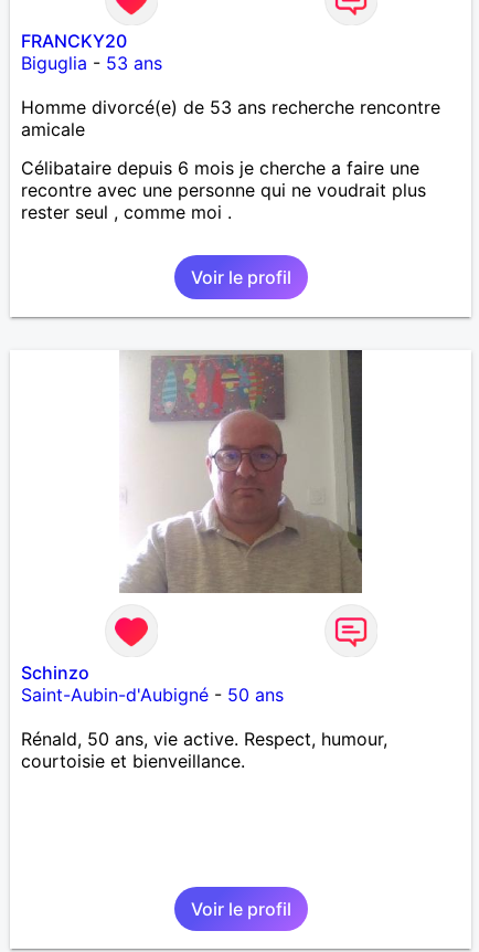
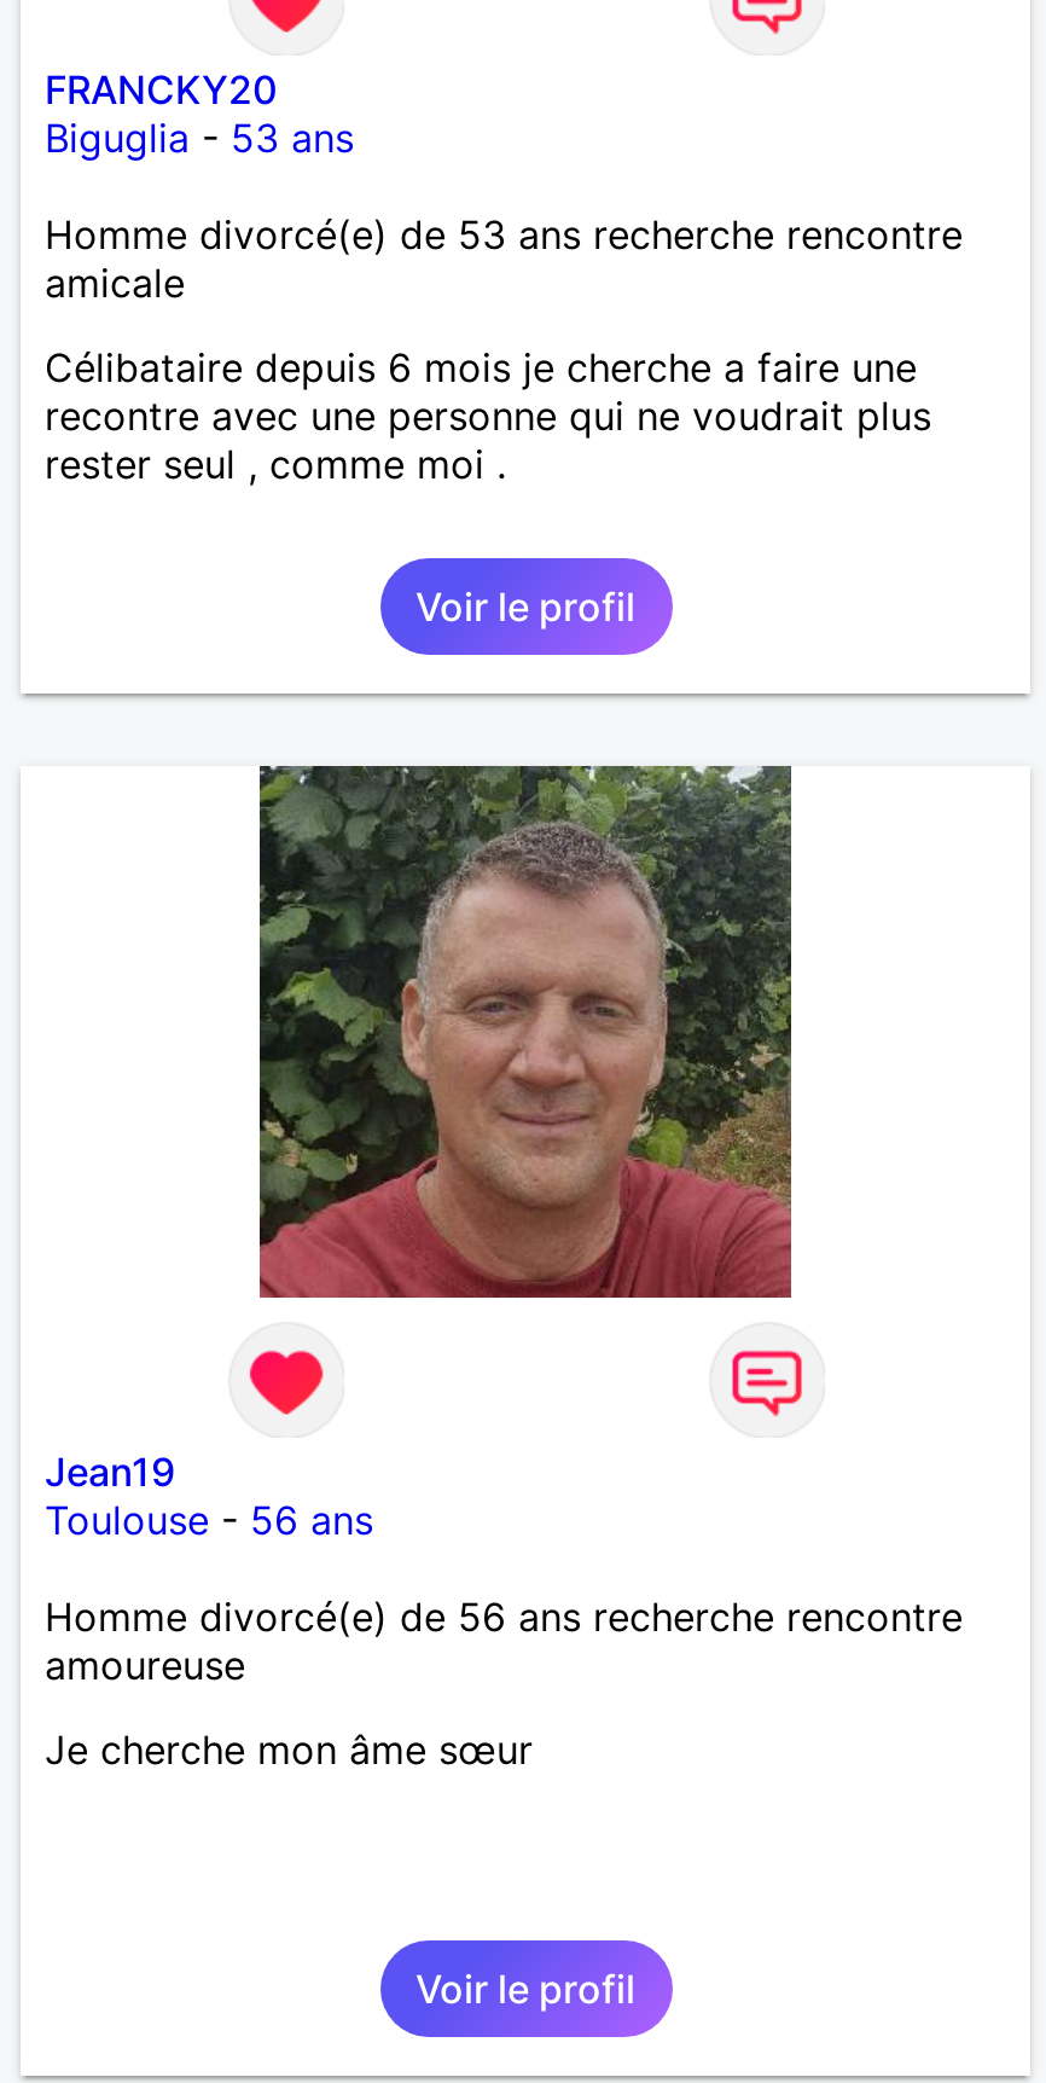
- [image]
+ [image]

- Schinzo
- Saint-Aubin-d'Aubigné - 50 ans
- Rénald, 50 ans, vie active. Respect, humour,
- courtoisie et bienveillance.
+ Jean19
+ Toulouse - 56 ans
+ Homme divorcé(e) de 56 ans recherche rencontre
+ amoureuse
+ Je cherche mon âme sœur
